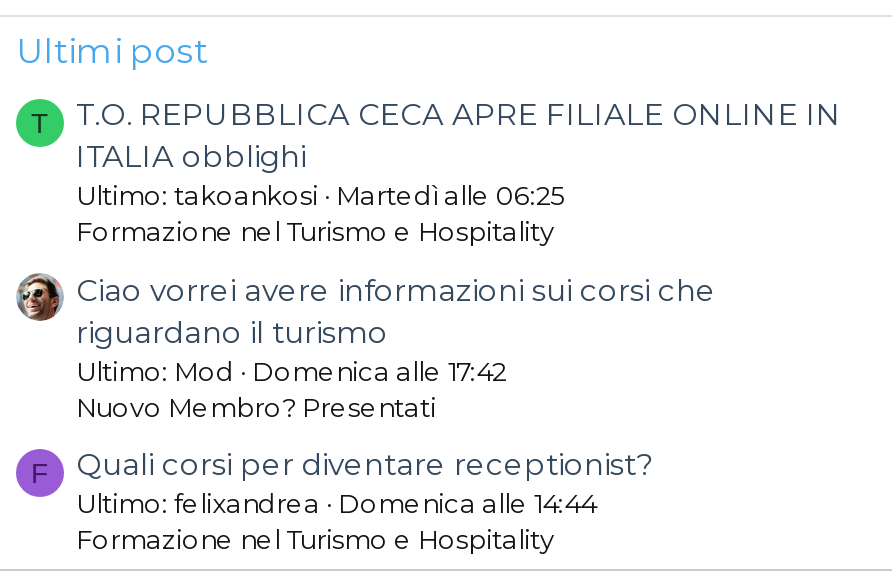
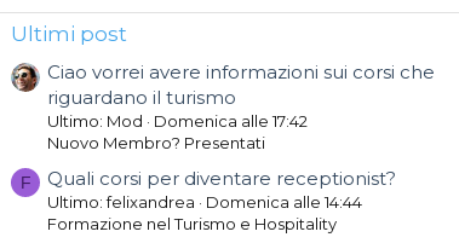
- T
- T.O. REPUBBLICA CECA APRE FILIALE ONLINE IN
- ITALIA obblighi
- Ultimo: takoankosi Martedì alle 06:25
- Formazione nel Turismo e Hospitality
